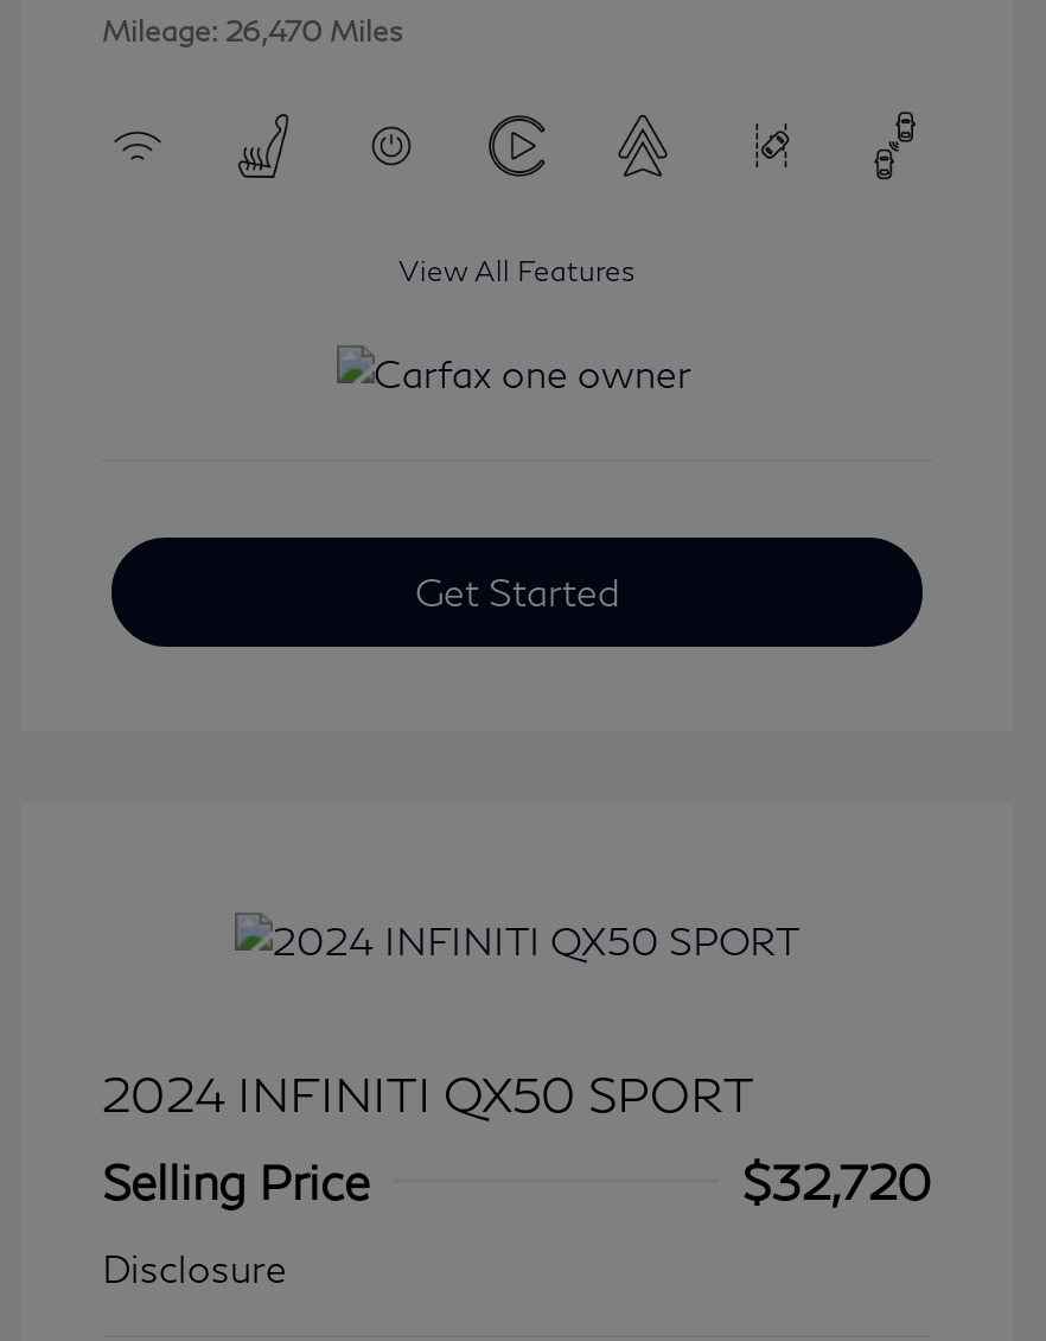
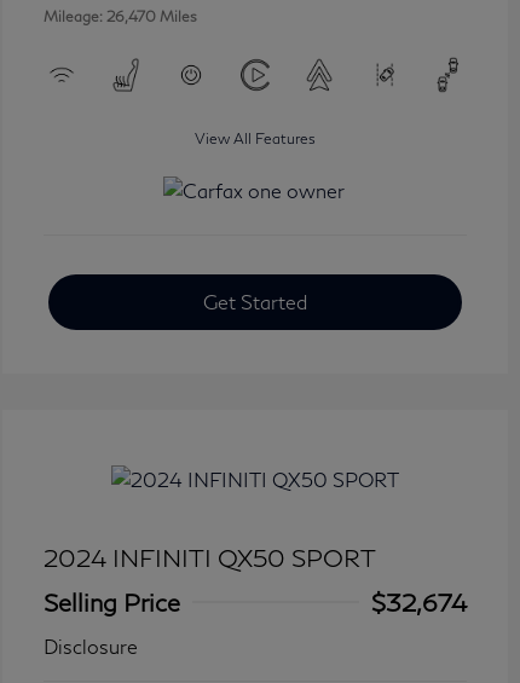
- $32,720
+ $32,674
